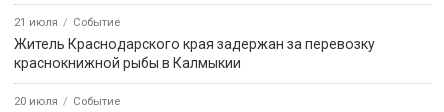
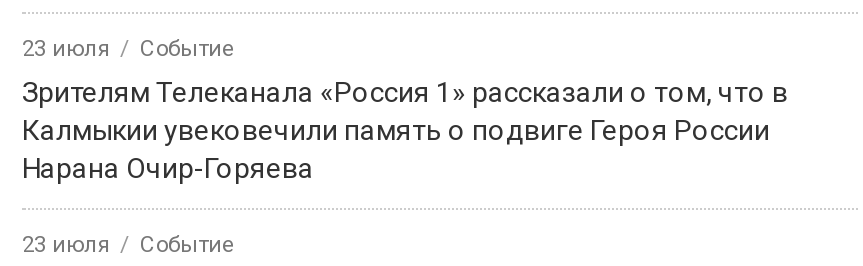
- 21 июля Событие
+ 23 июля Событие

- Житель Краснодарского края задержан за перевозку
- краснокнижной рыбы в Калмыкии
+ Зрителям Телеканала «Россия 1» рассказали о том, что в
+ Калмыкии увековечили память о подвиге Героя России
+ Нарана Очир-Горяева

- 20 июля Событие
+ 23 июля Событие
